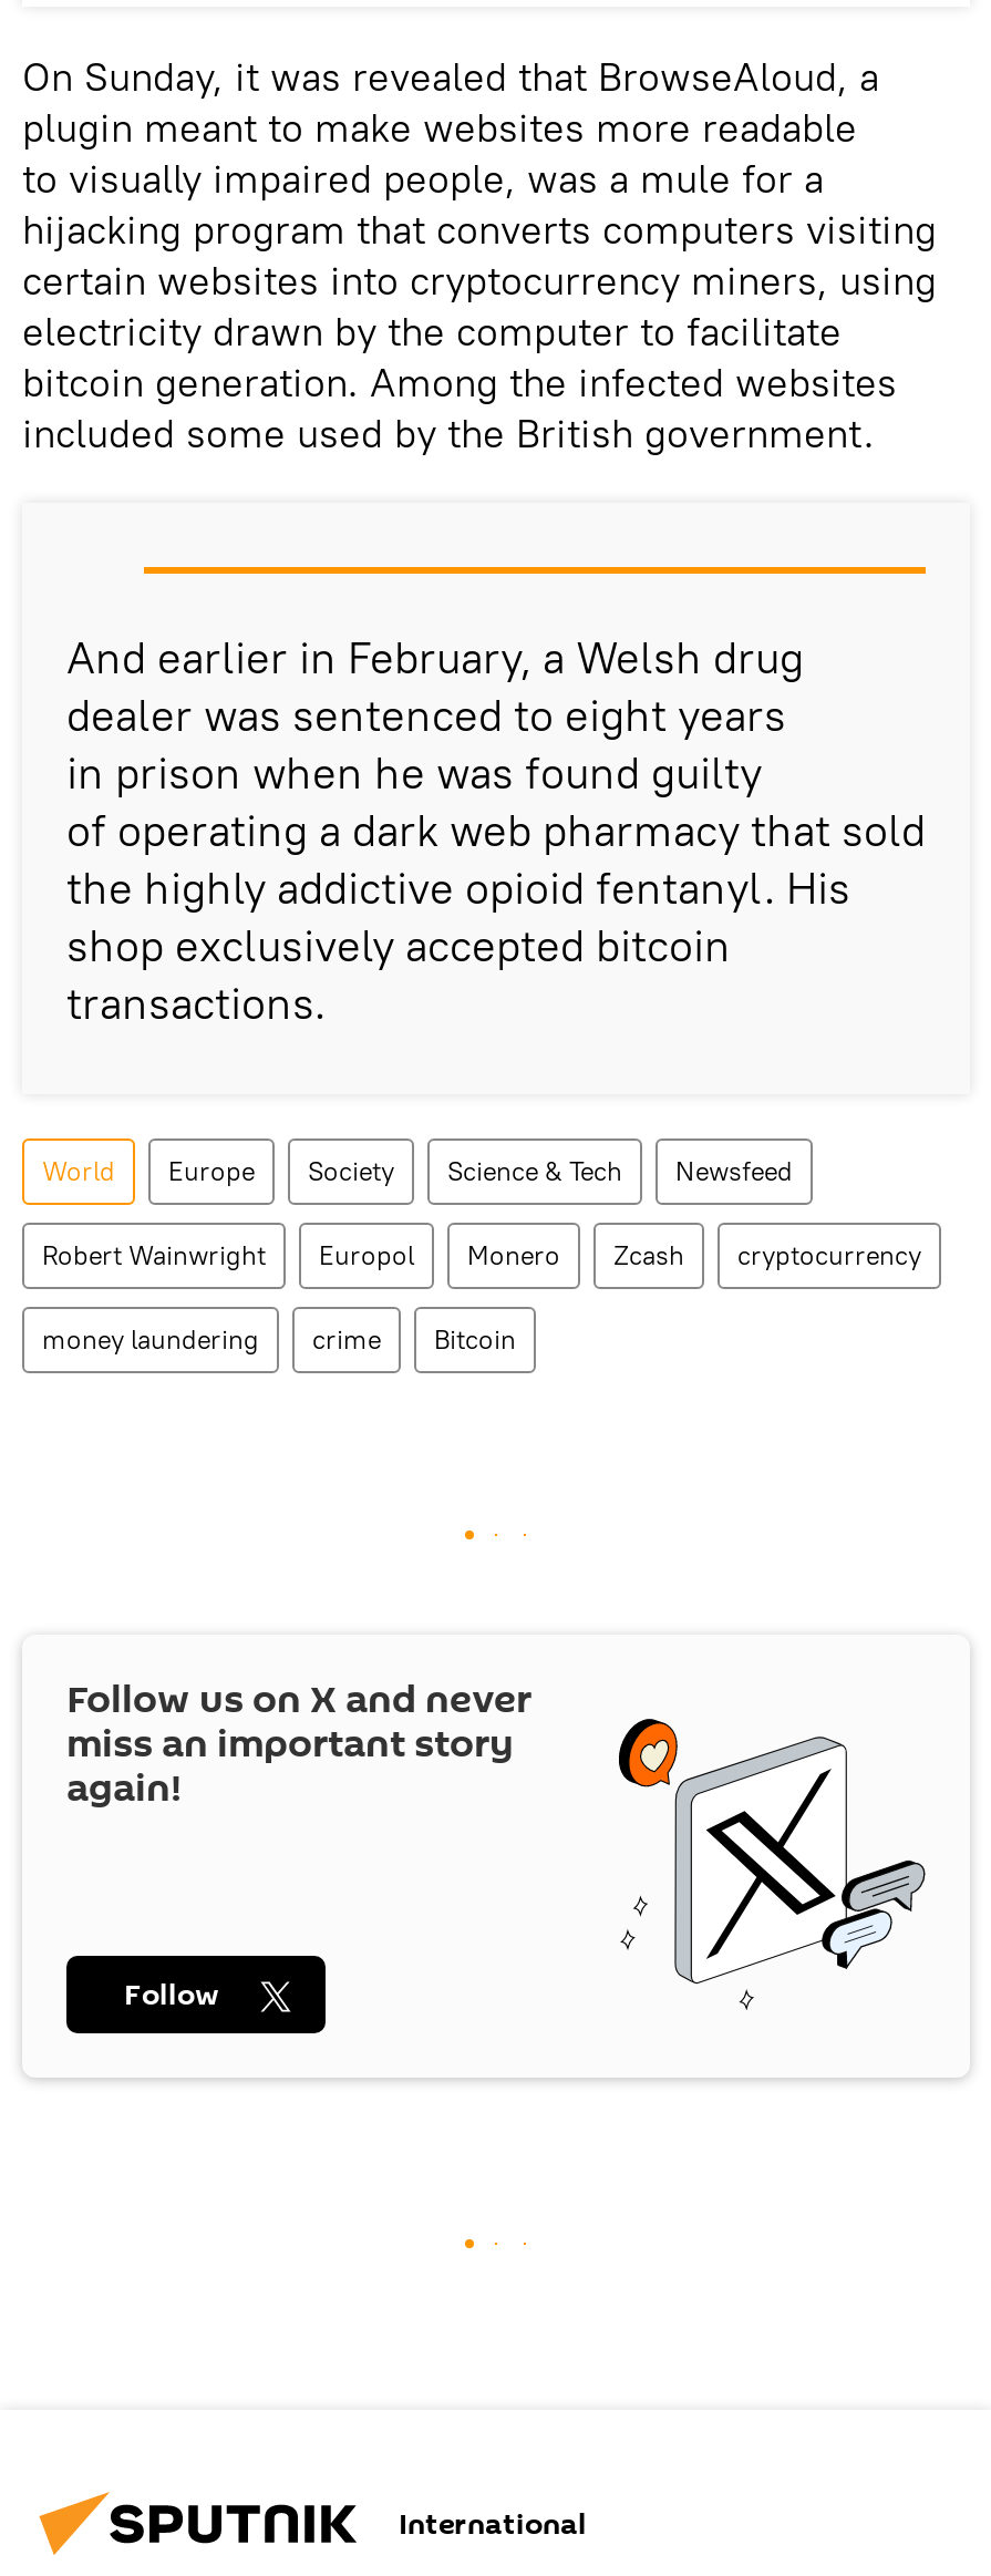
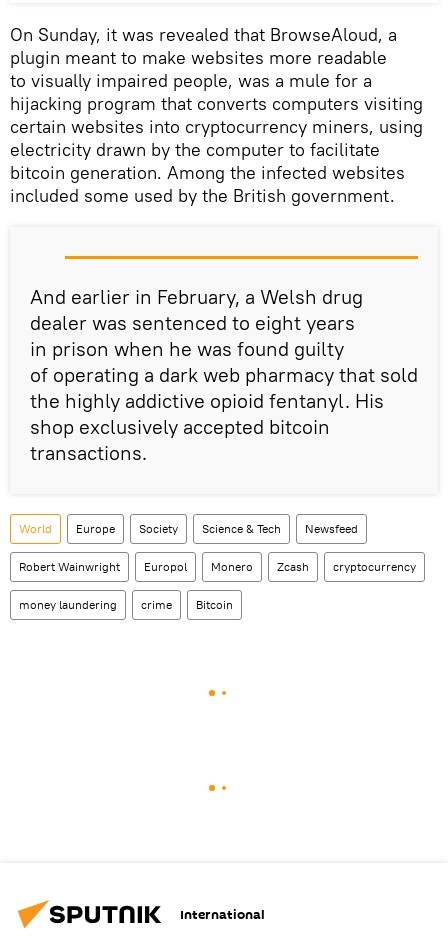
- [image]
- Follow us on X and never
- miss an important story
- again!

- Follow
